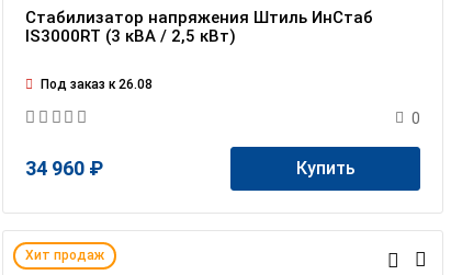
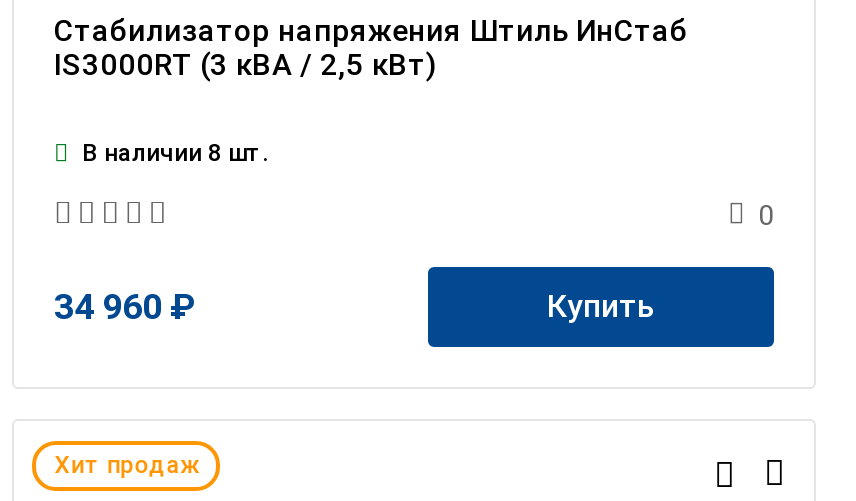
- Под заказ к 26.08
+ В наличии 8 шт.
